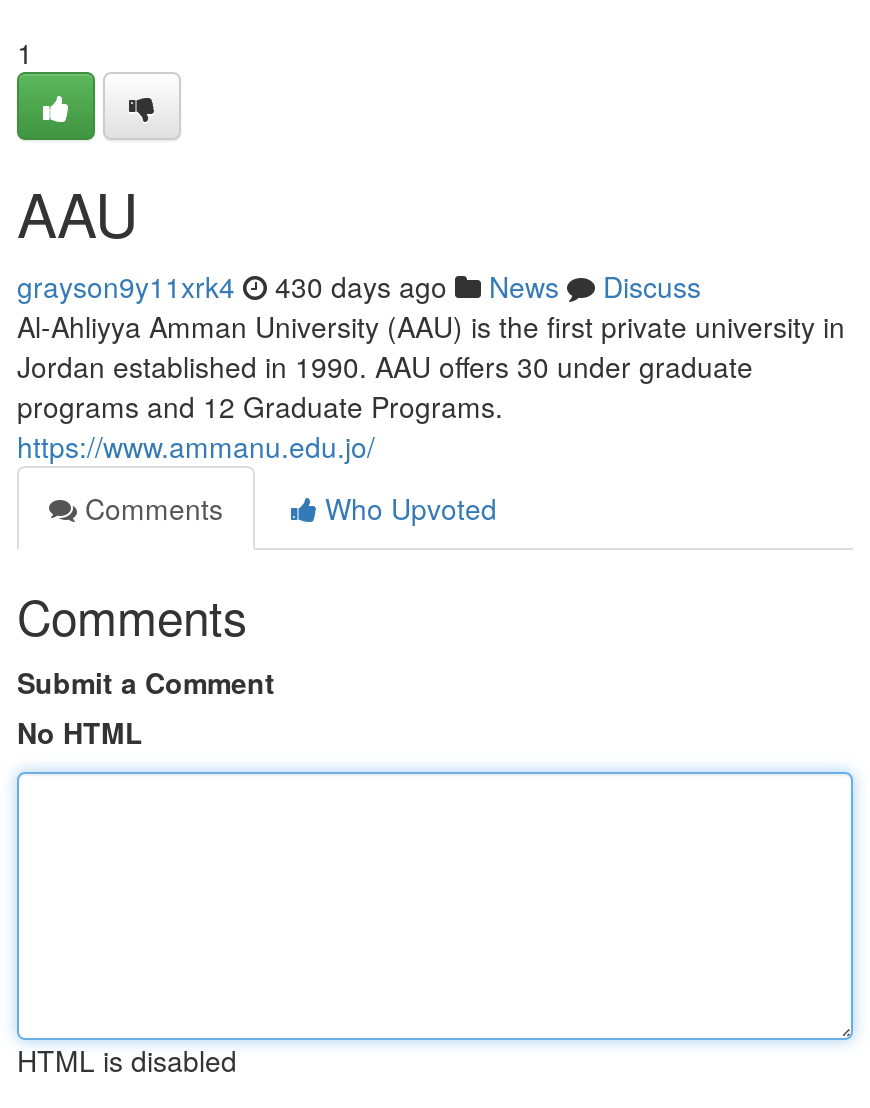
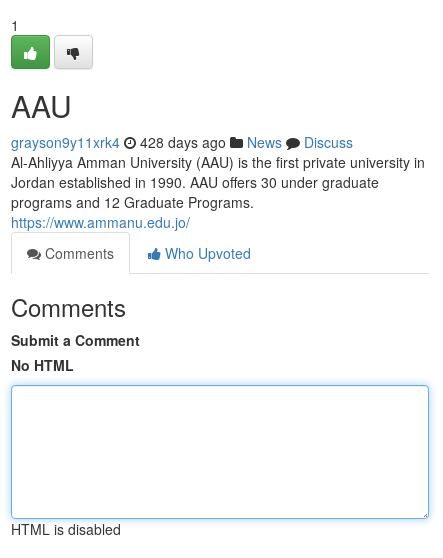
- grayson9y11xrk4 430 days ago News Discuss
+ grayson9y11xrk4 428 days ago News Discuss
